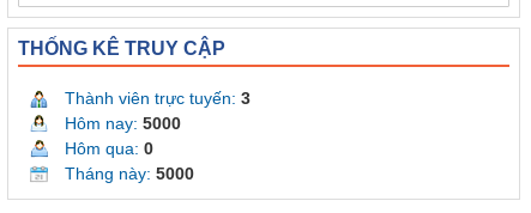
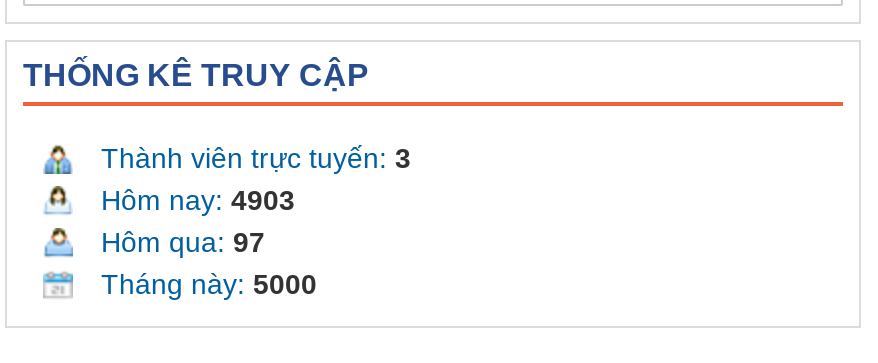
- Hôm nay: 5000
+ Hôm nay: 4903

- Hôm qua: 0
+ Hôm qua: 97
